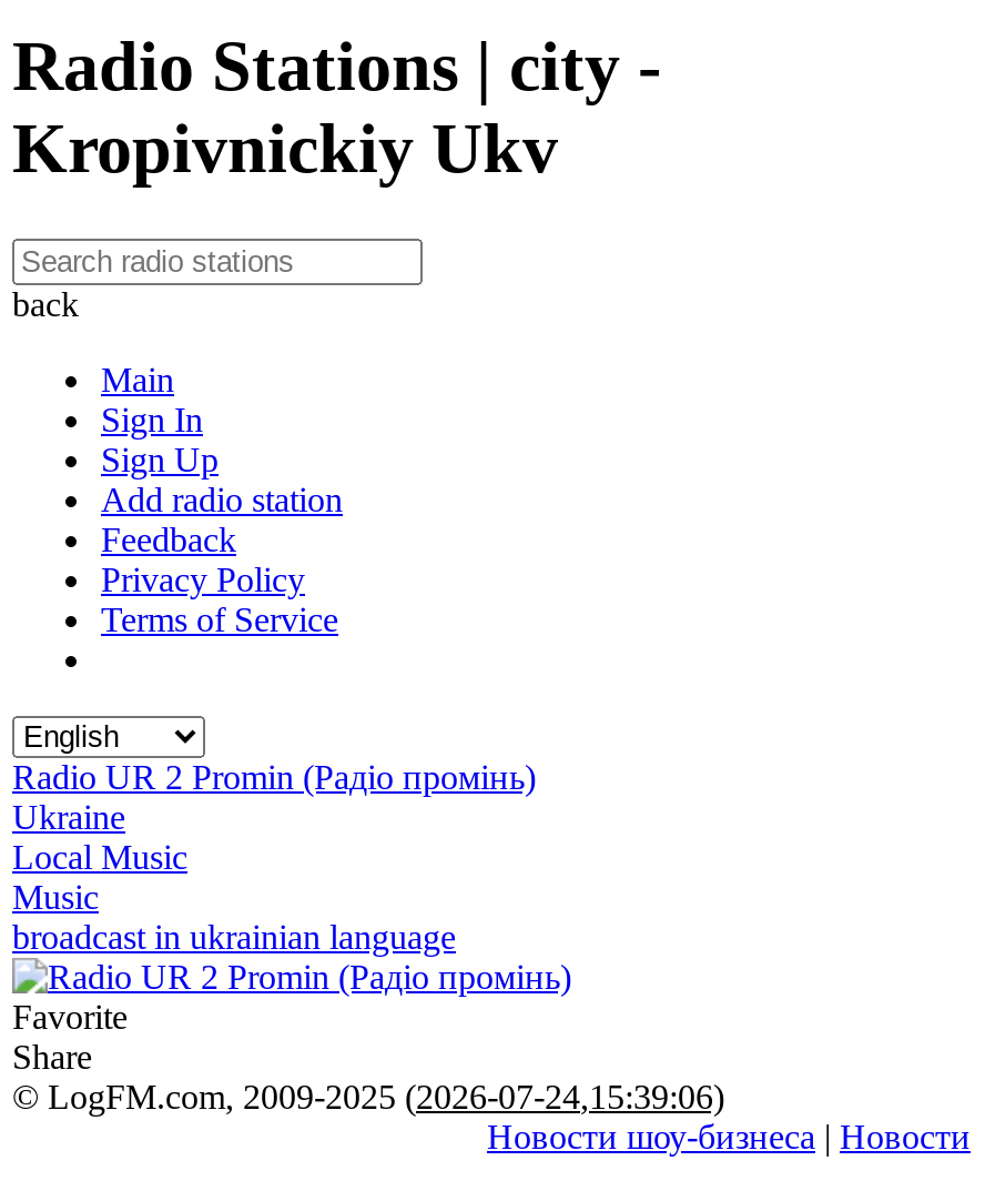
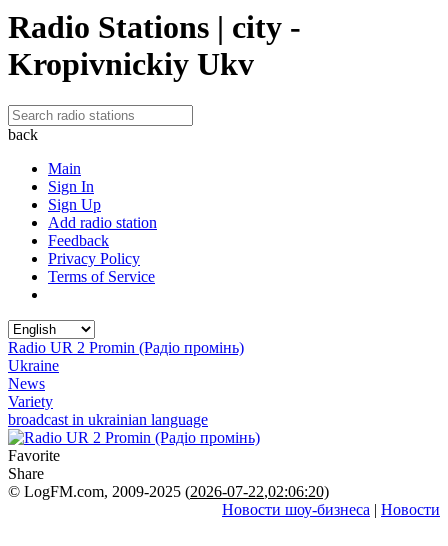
- Local Music
- Music
+ News
+ Variety

- © LogFM.com, 2009-2025 (2026-07-24, 15:39:06)
+ © LogFM.com, 2009-2025 (2026-07-22, 02:06:20)
